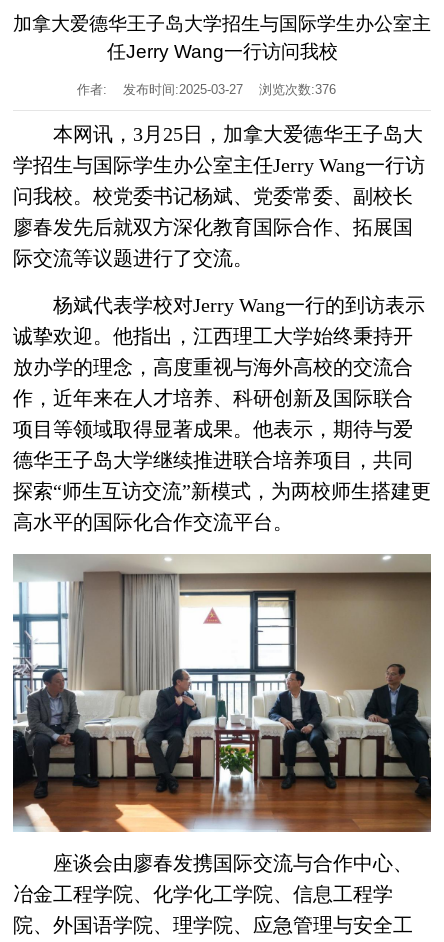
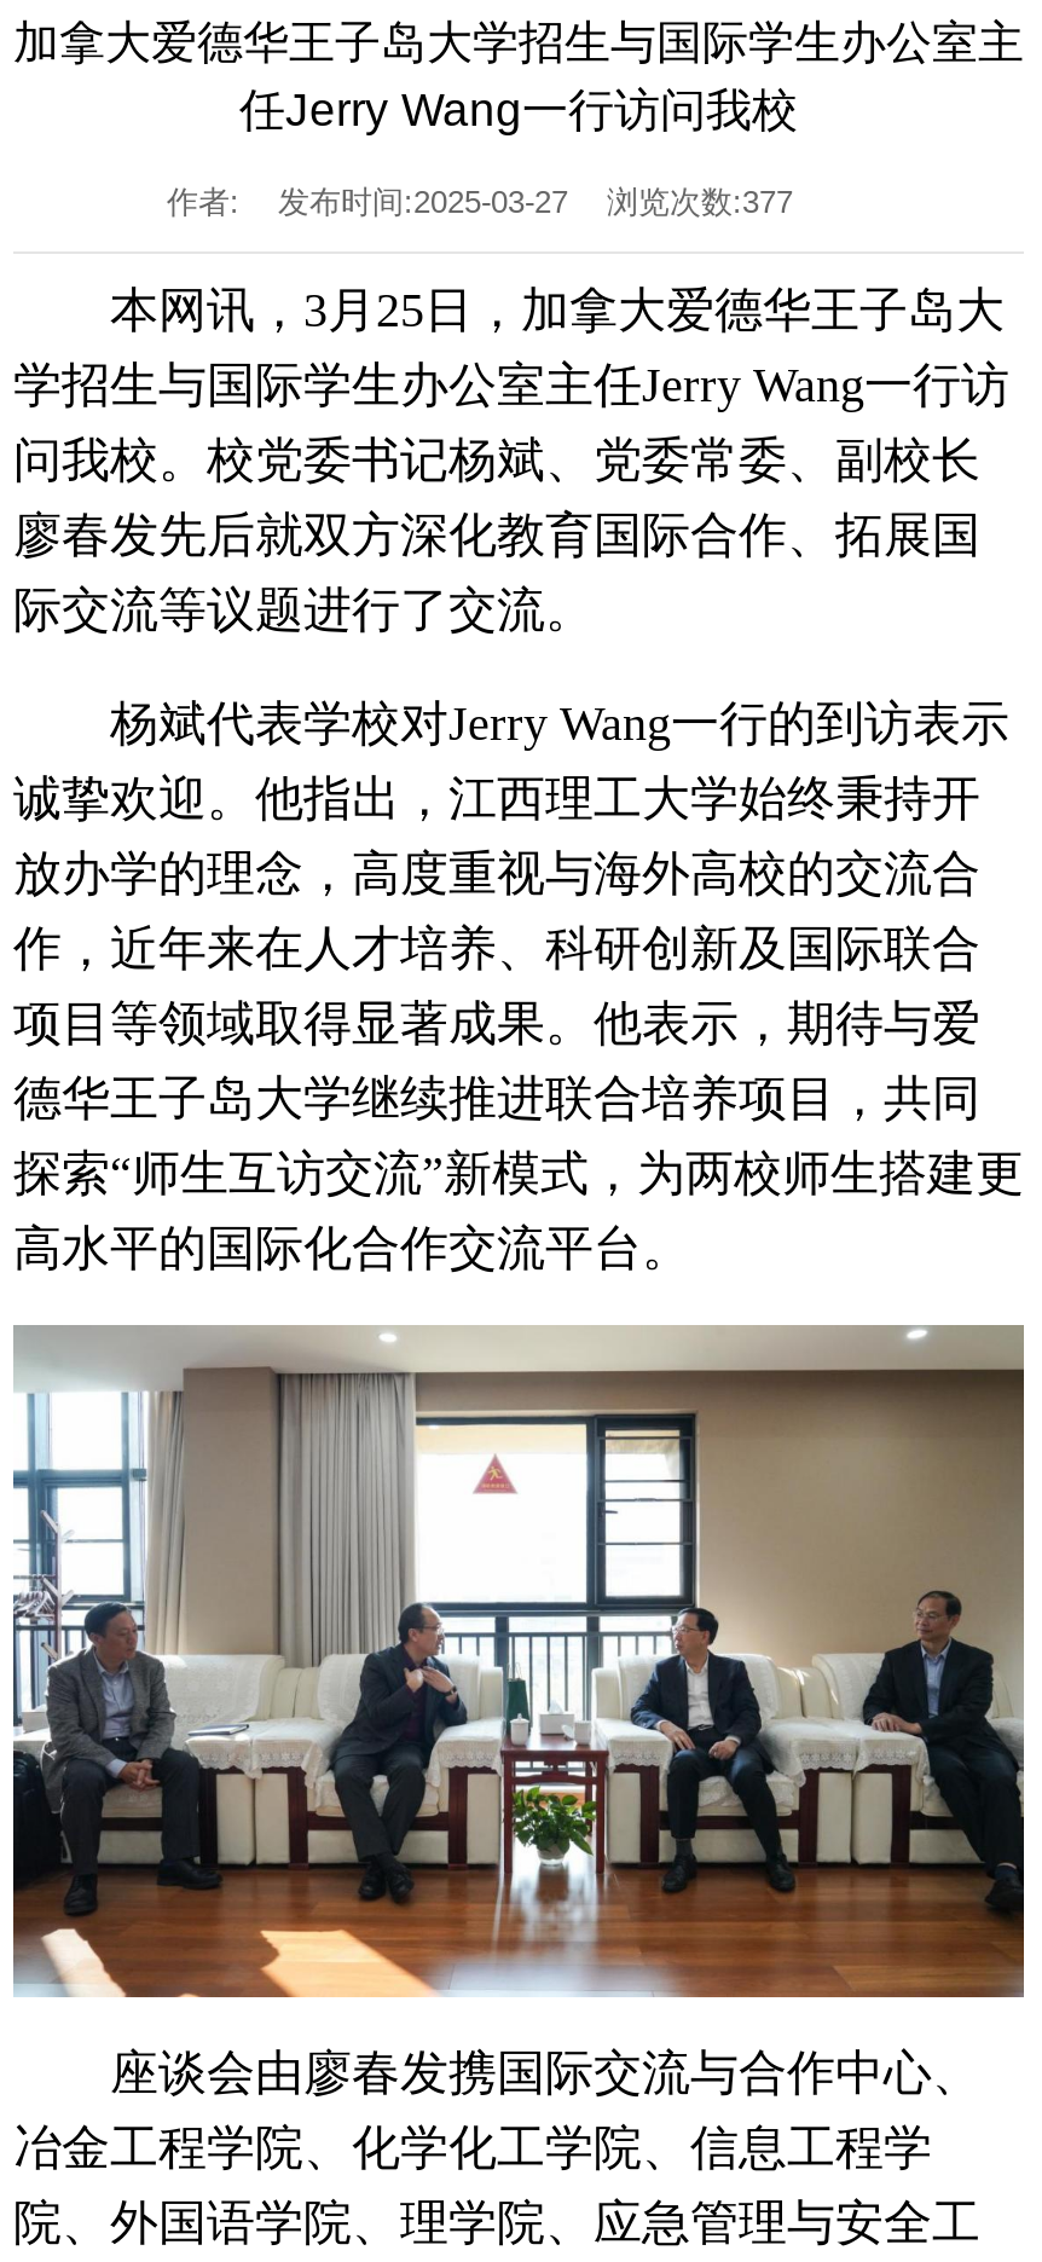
- 作者: 发布时间:2025-03-27 浏览次数:376
+ 作者: 发布时间:2025-03-27 浏览次数:377
